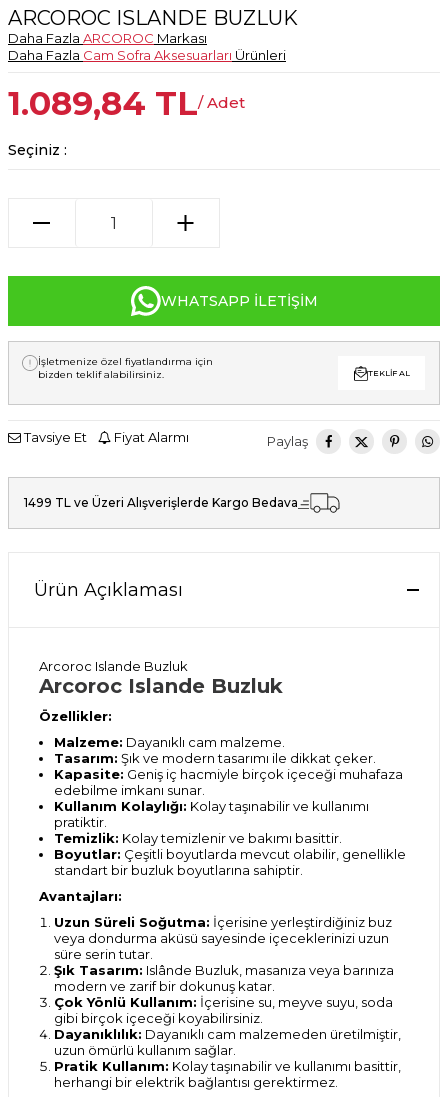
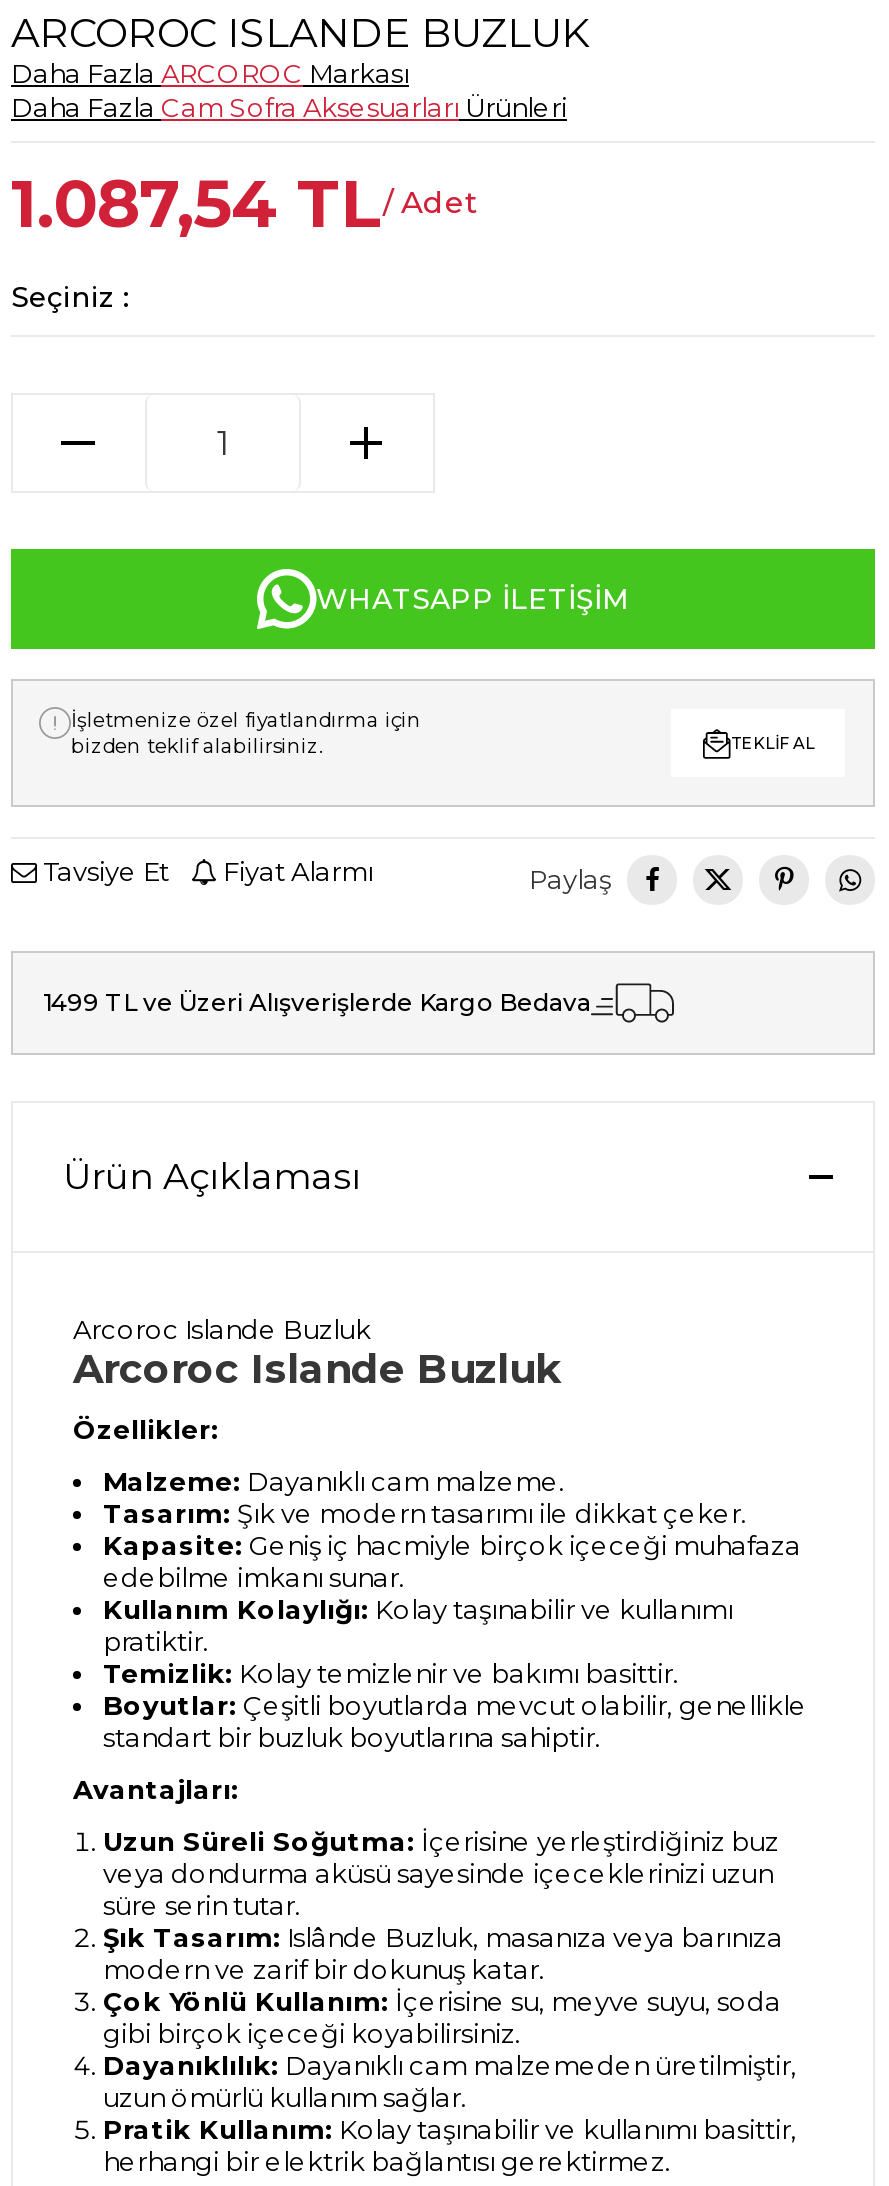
- 1.089,84 TL/ Adet
+ 1.087,54 TL/ Adet
